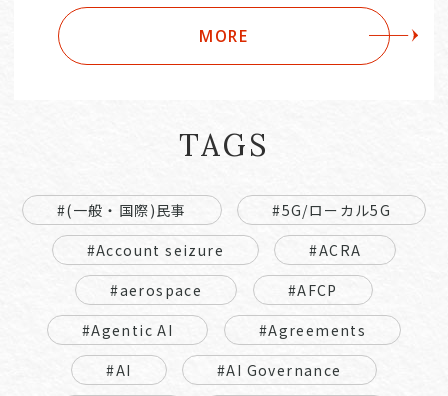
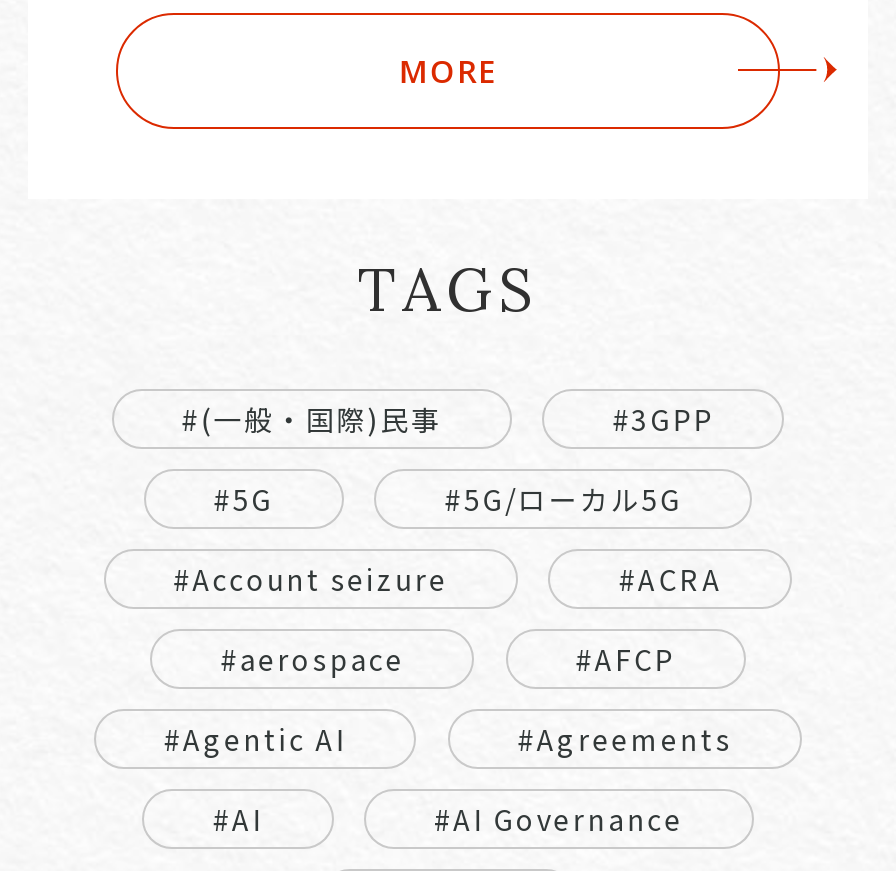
+ #3GPP
+ #5G
